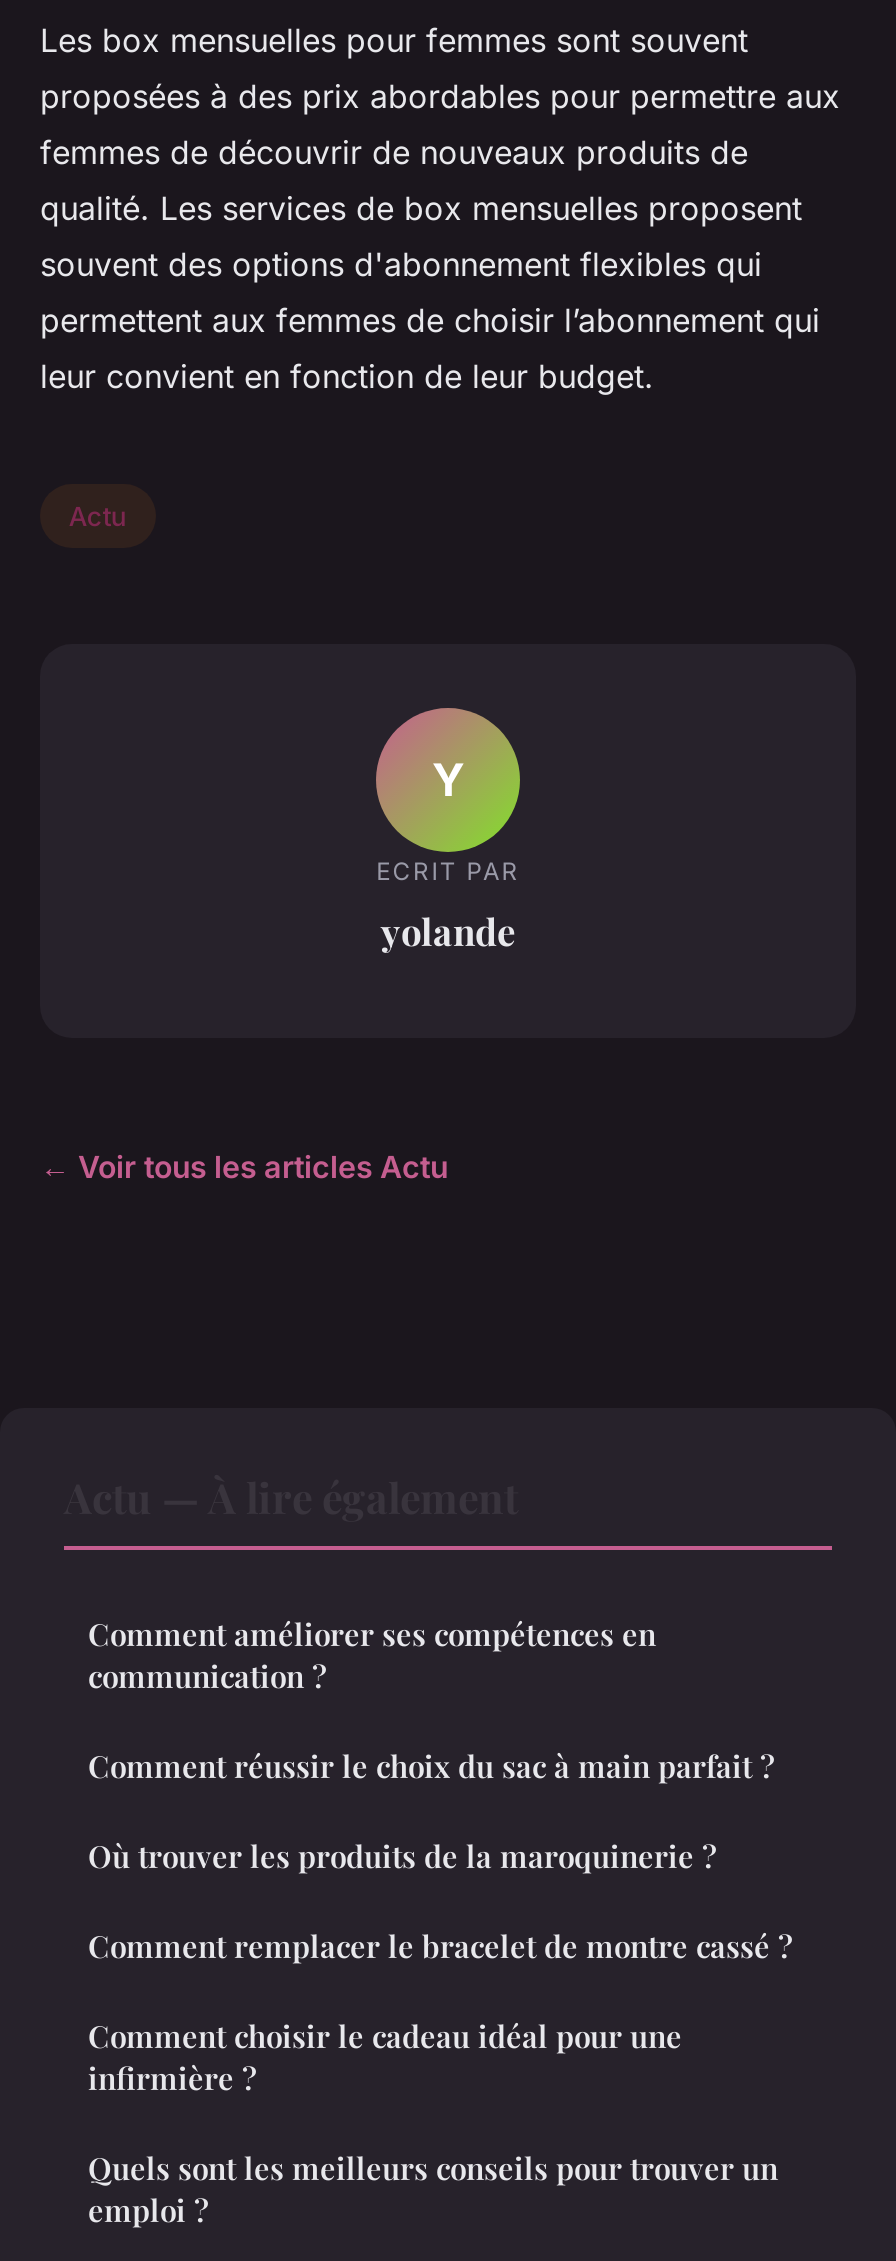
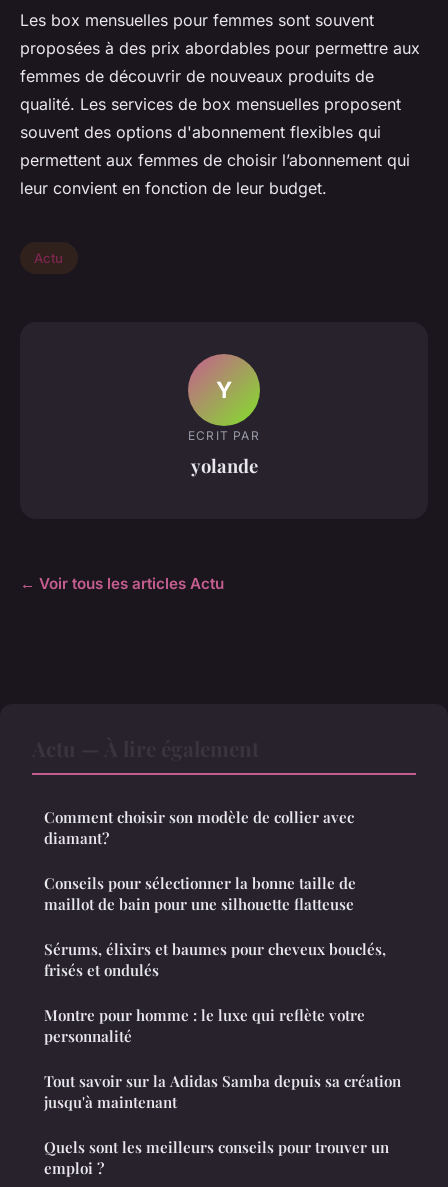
- Comment améliorer ses compétences en
- communication ?
+ Comment choisir son modèle de collier avec
+ diamant?

- Comment réussir le choix du sac à main parfait ?
+ Conseils pour sélectionner la bonne taille de
+ maillot de bain pour une silhouette flatteuse

- Où trouver les produits de la maroquinerie ?
+ Sérums, élixirs et baumes pour cheveux bouclés,
+ frisés et ondulés

- Comment remplacer le bracelet de montre cassé ?
+ Montre pour homme : le luxe qui reflète votre
+ personnalité

- Comment choisir le cadeau idéal pour une
- infirmière ?
+ Tout savoir sur la Adidas Samba depuis sa création
+ jusqu'à maintenant
